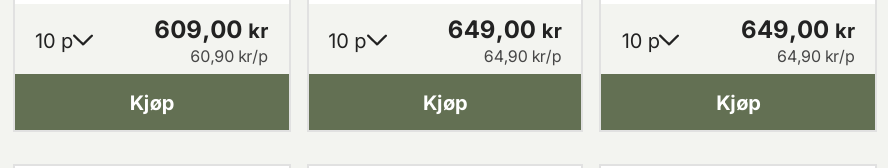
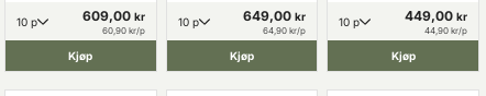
- 649,00 kr
+ 449,00 kr

- 64,90 kr/p
+ 44,90 kr/p
